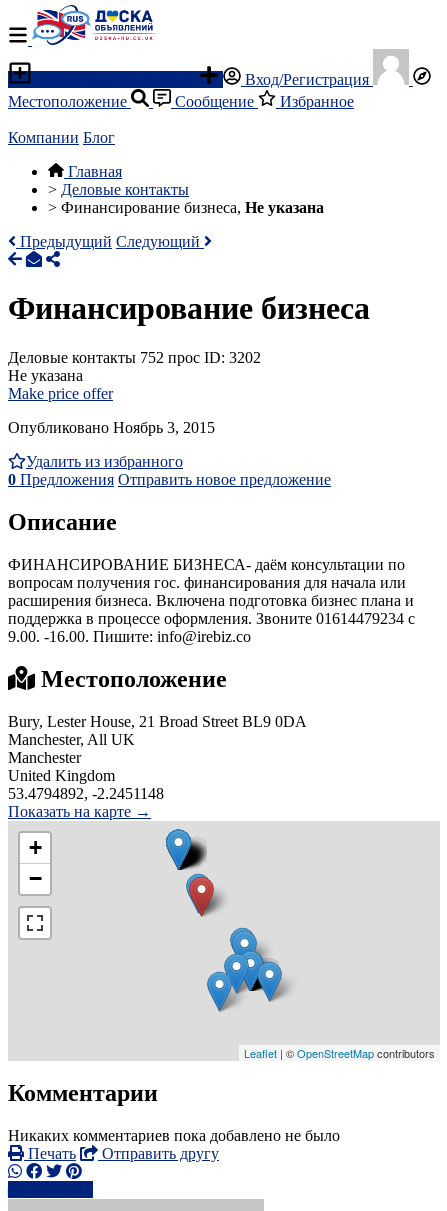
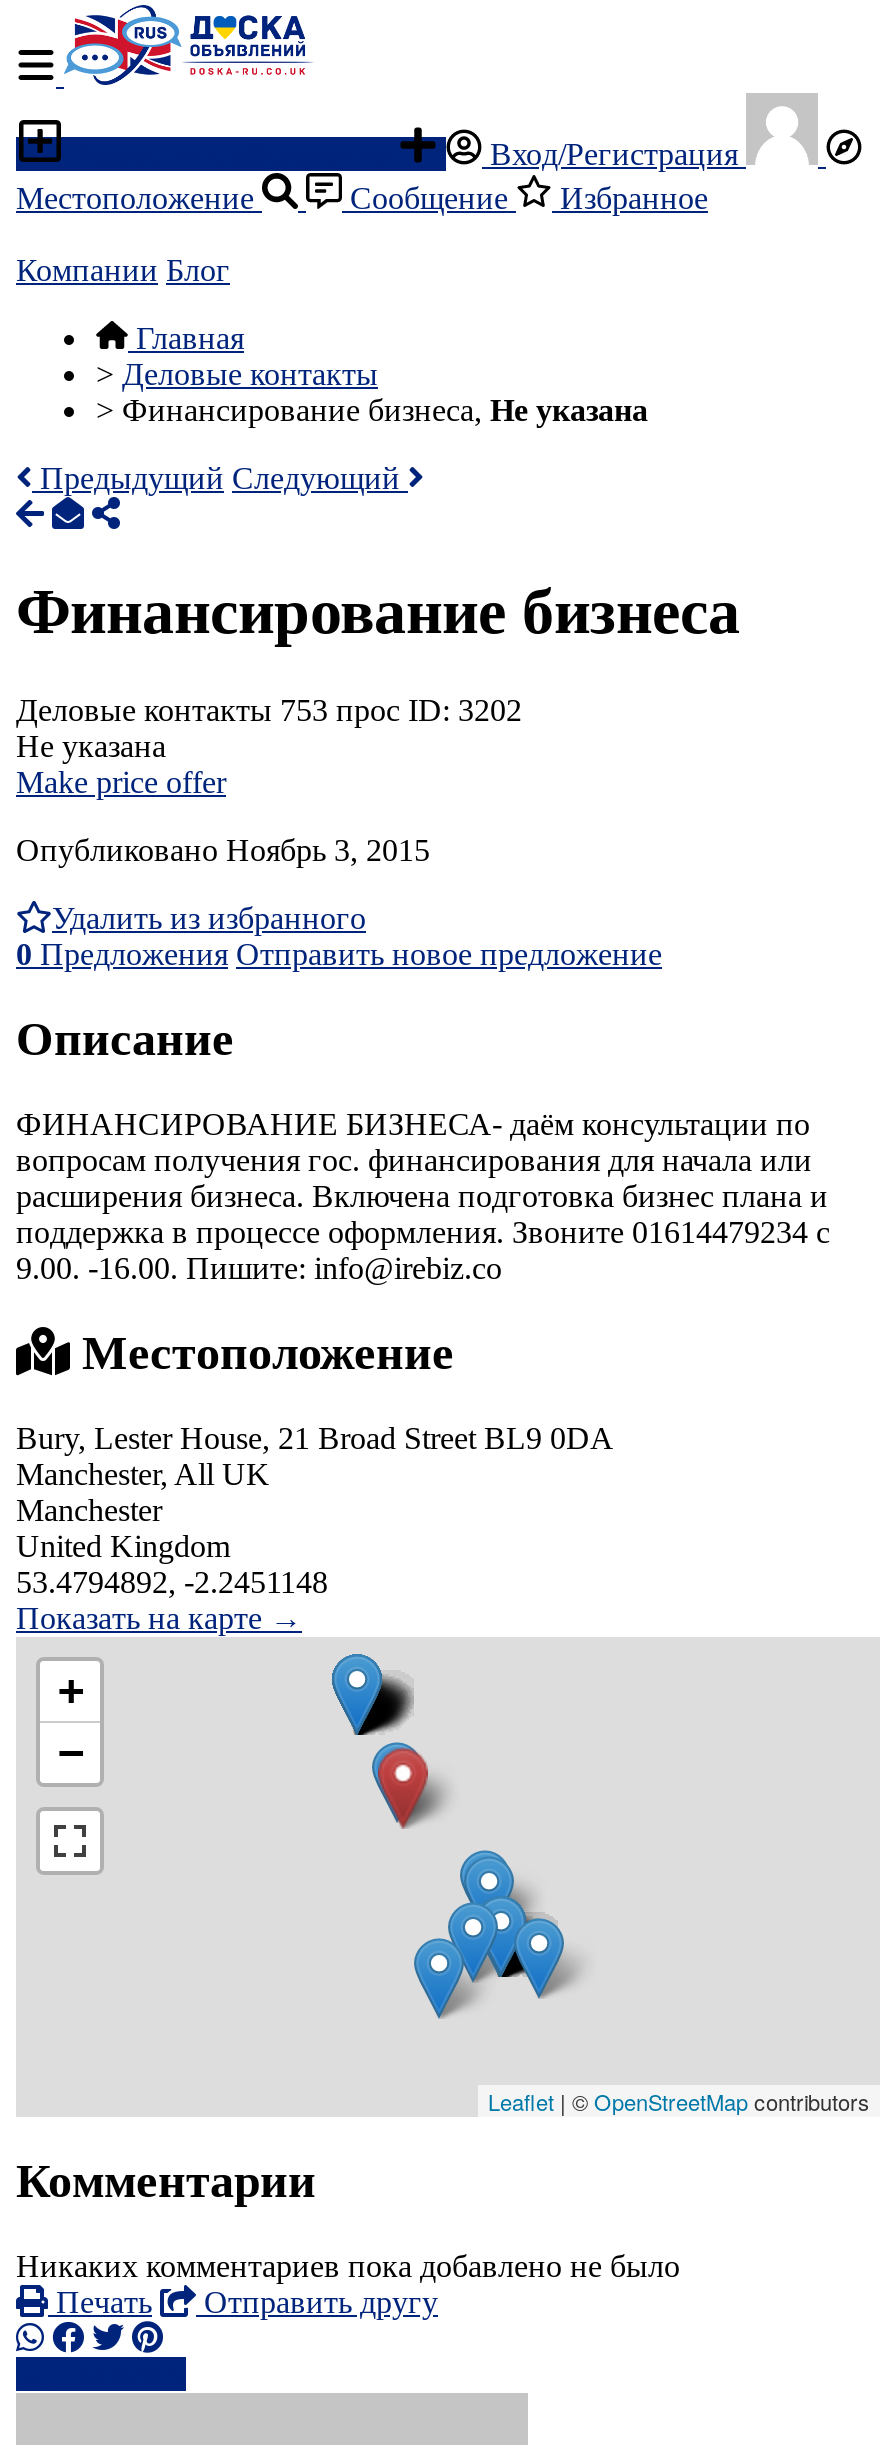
- Деловые контакты 752 прос ID: 3202
+ Деловые контакты 753 прос ID: 3202
